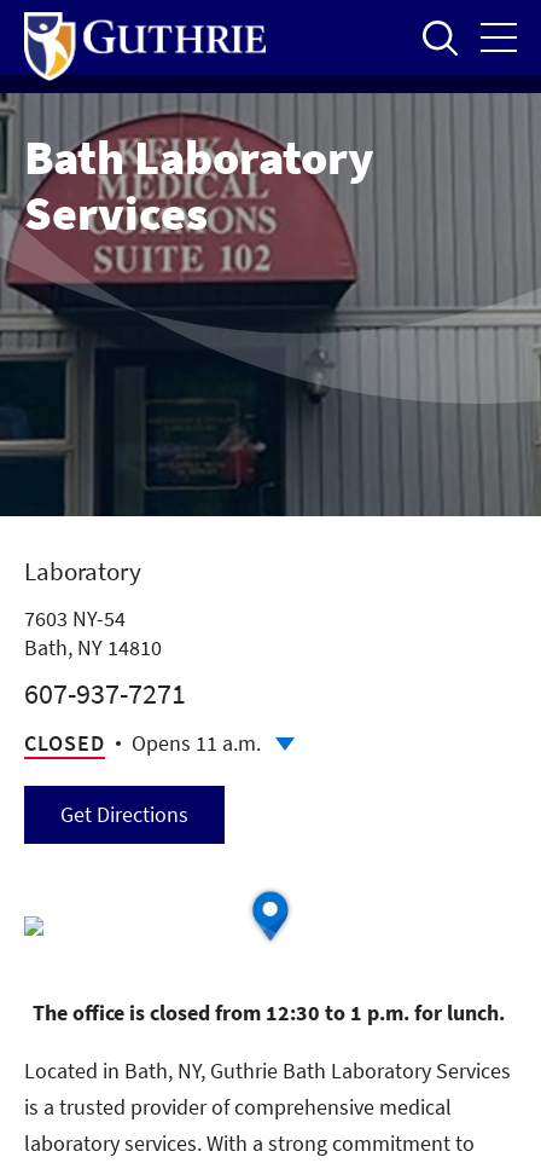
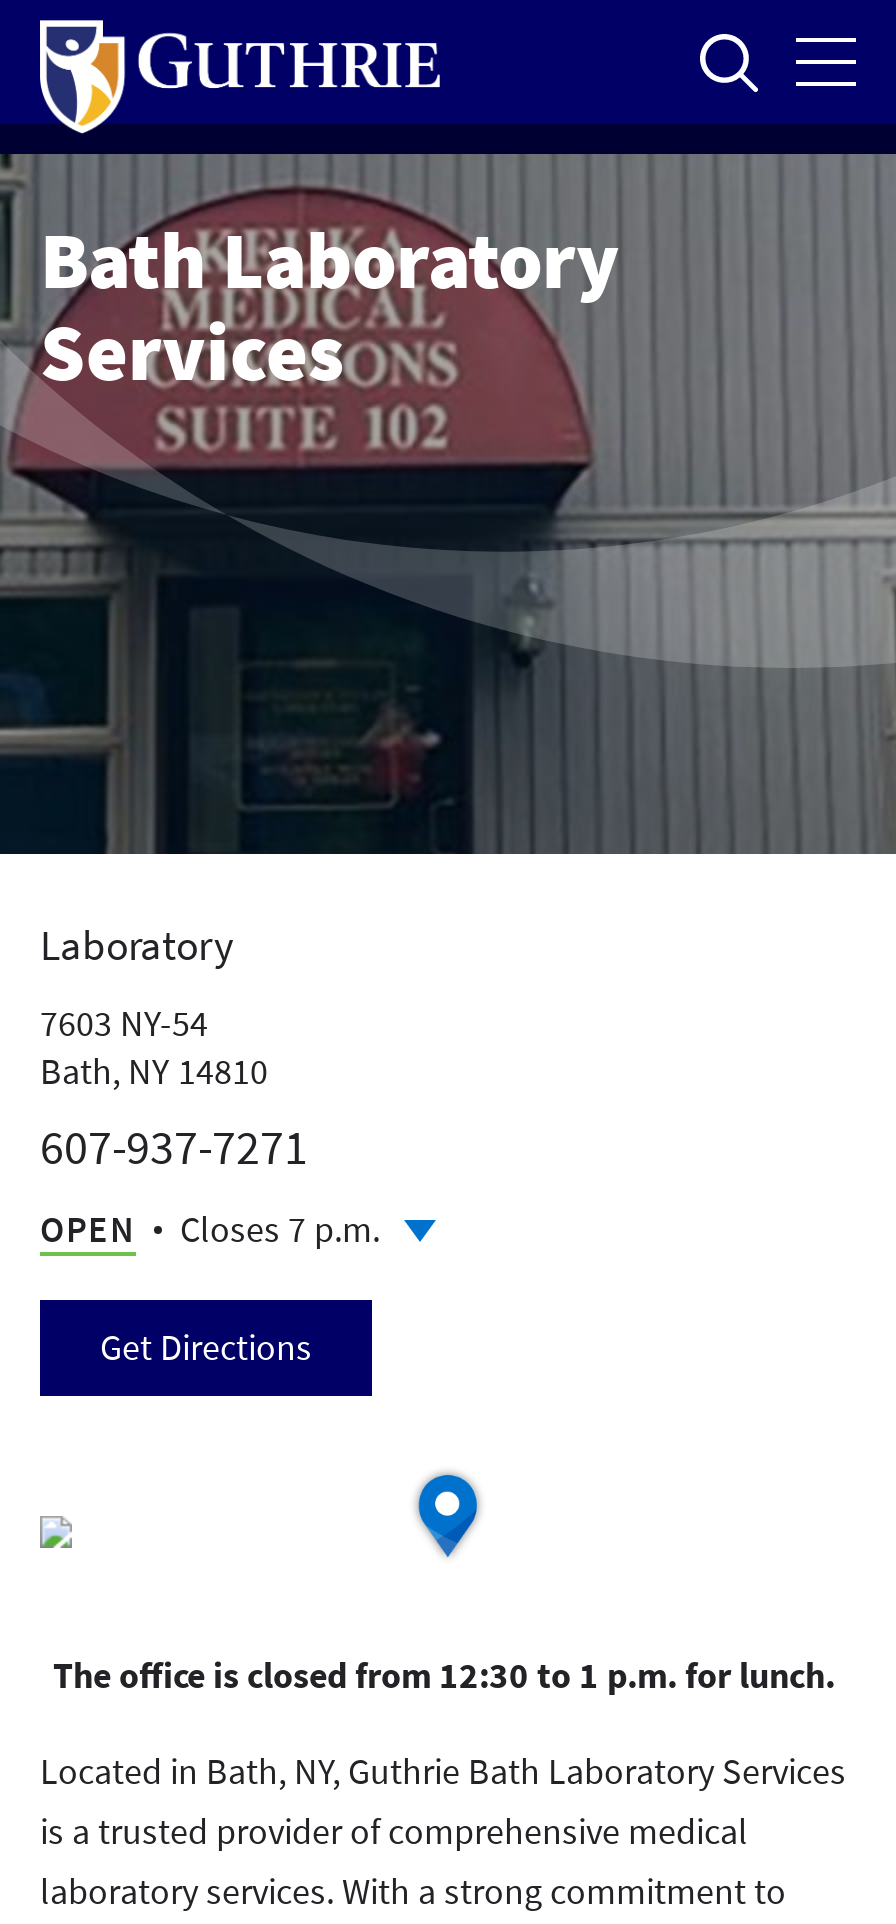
- CLOSED
- Opens 11 a.m.
+ OPEN
+ Closes 7 p.m.
